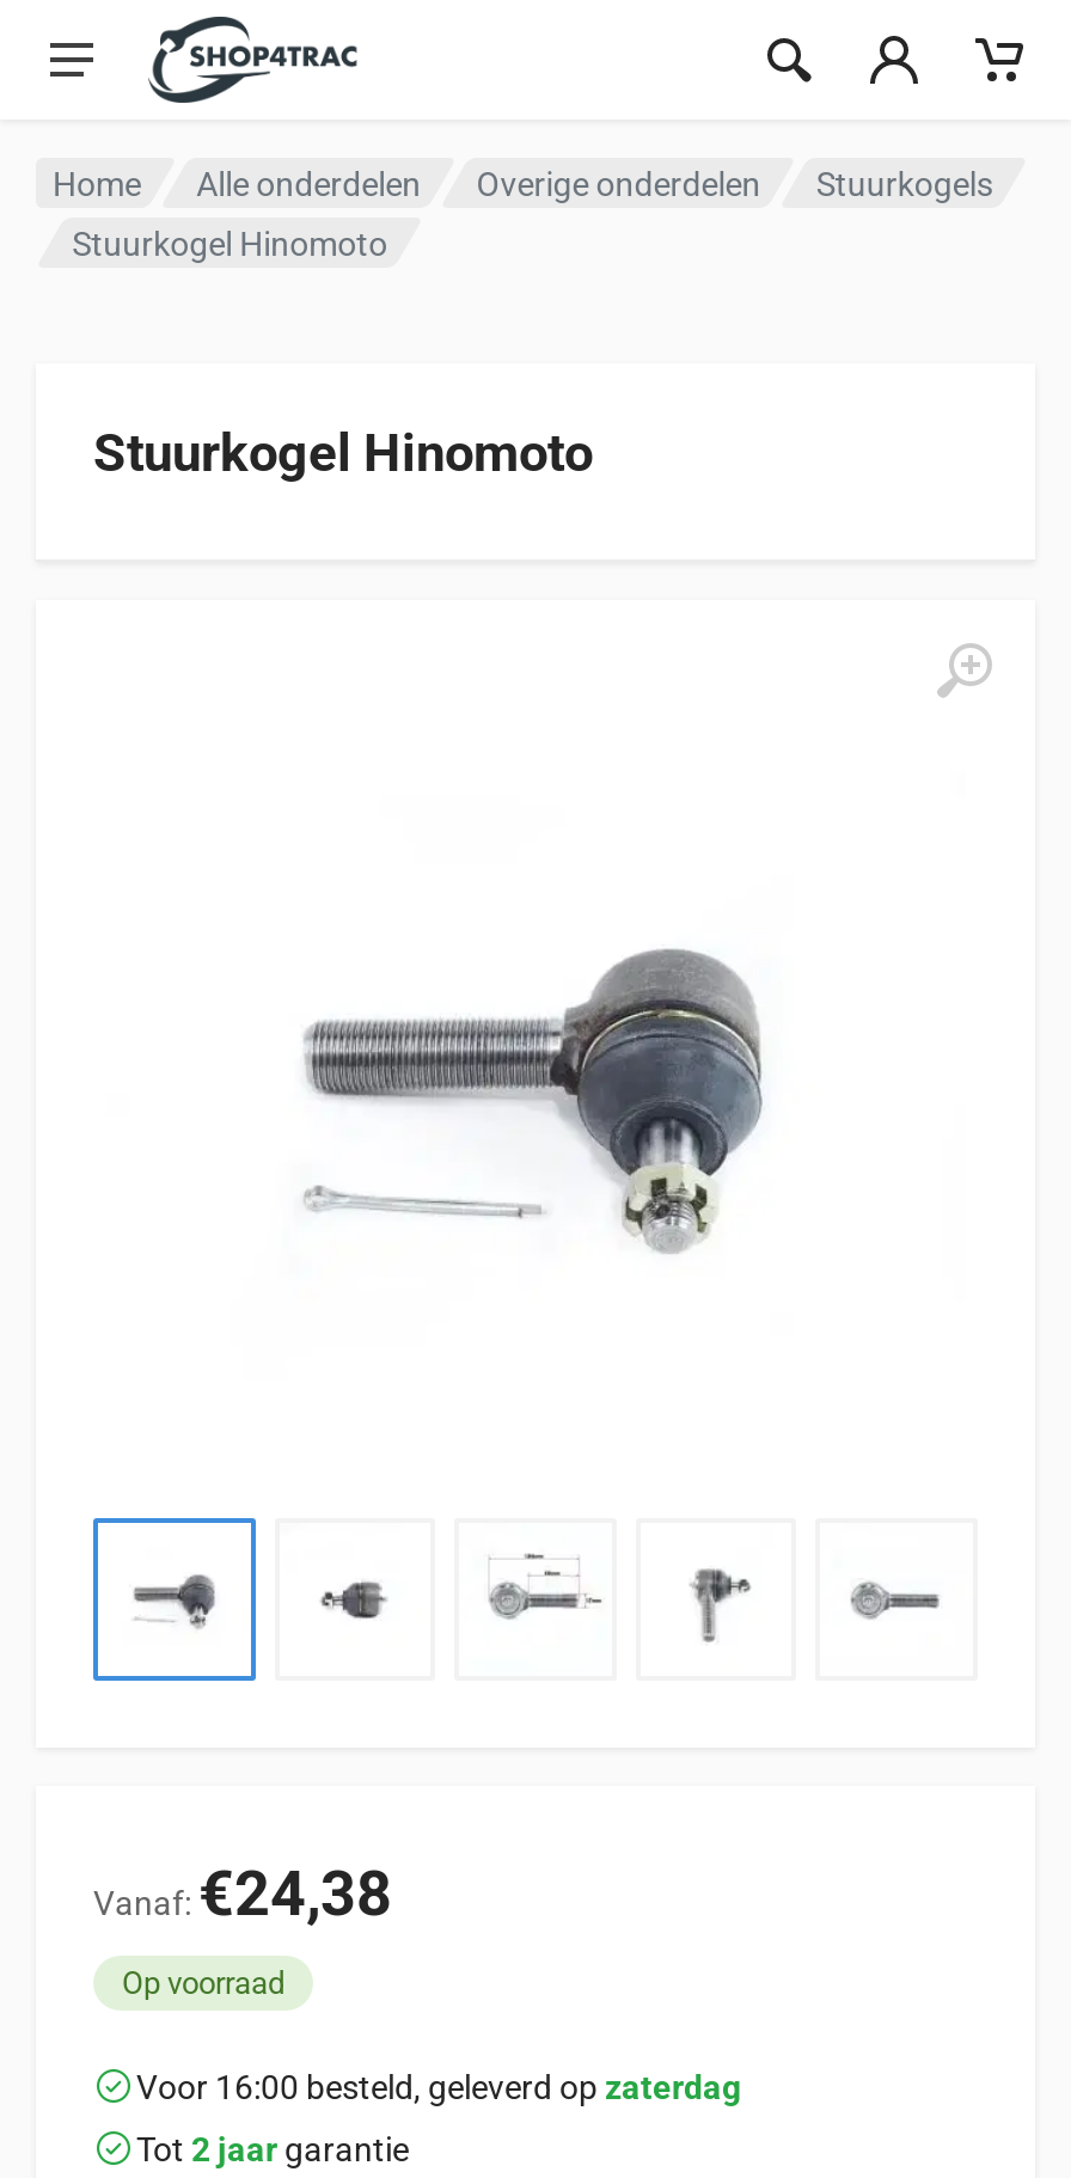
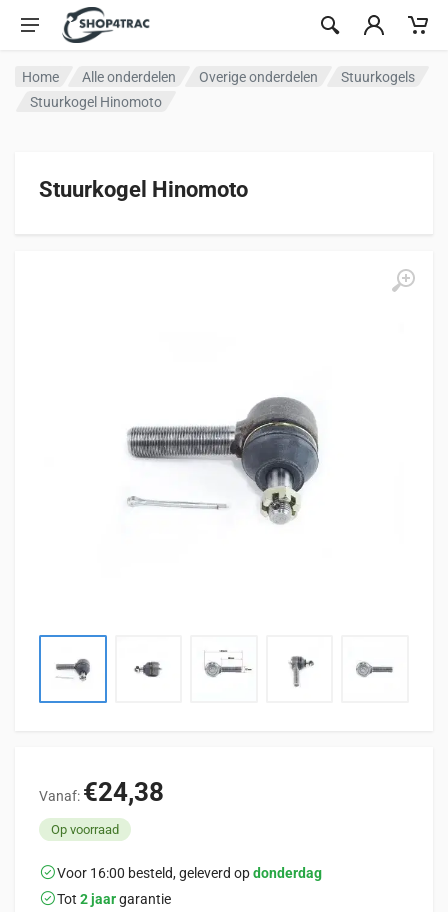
- Voor 16:00 besteld, geleverd op zaterdag
+ Voor 16:00 besteld, geleverd op donderdag
